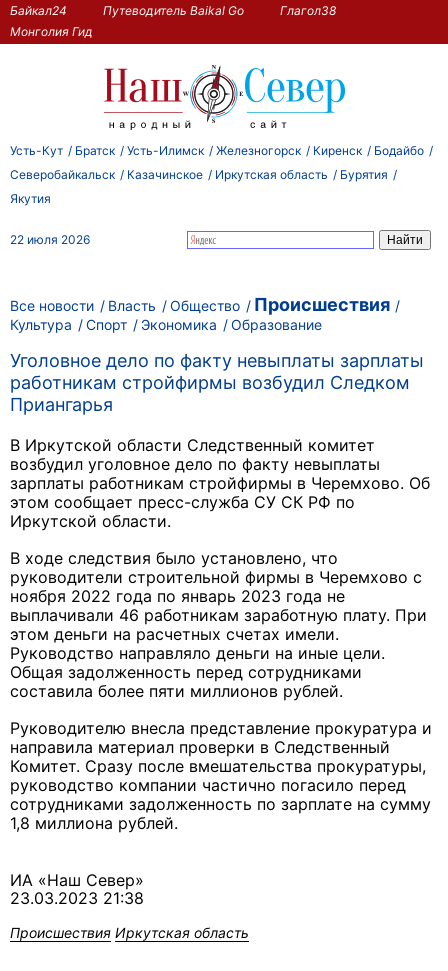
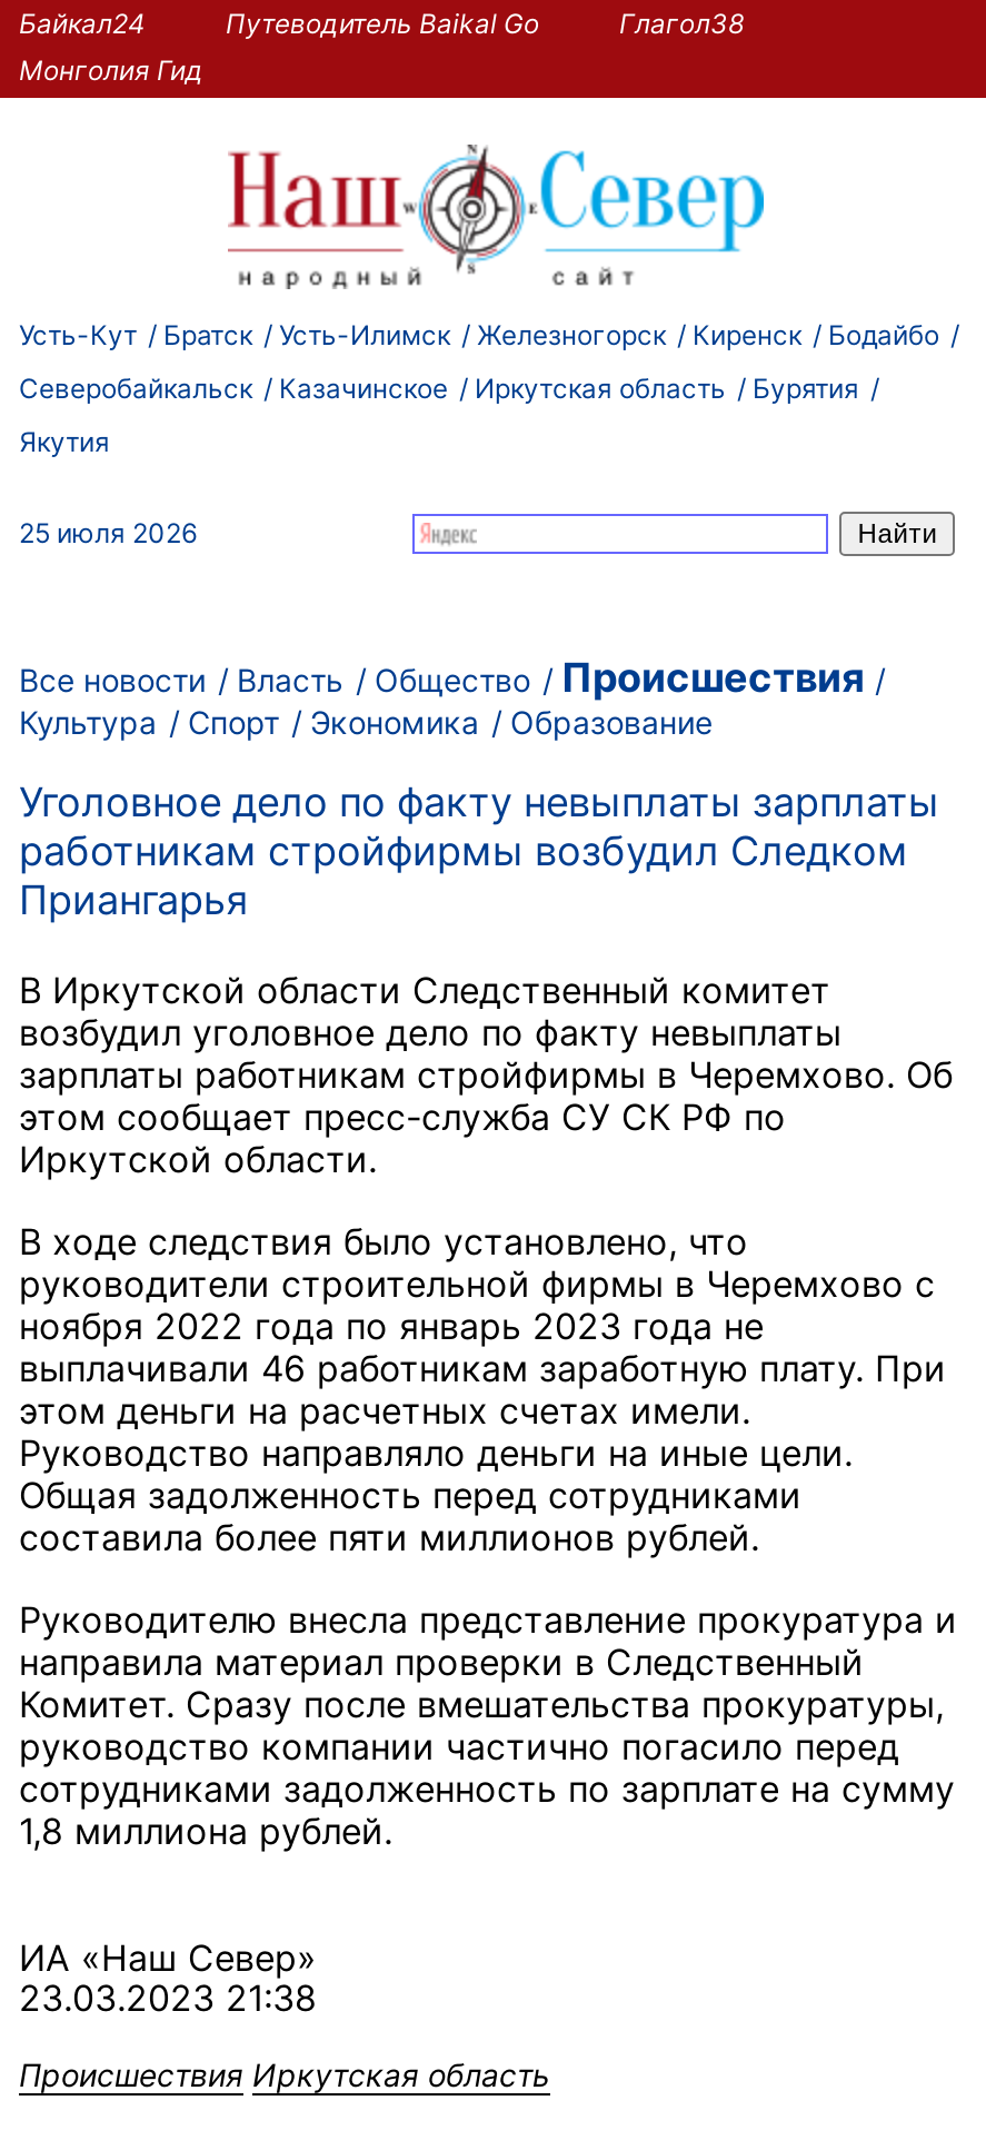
- 22 июля 2026
+ 25 июля 2026
